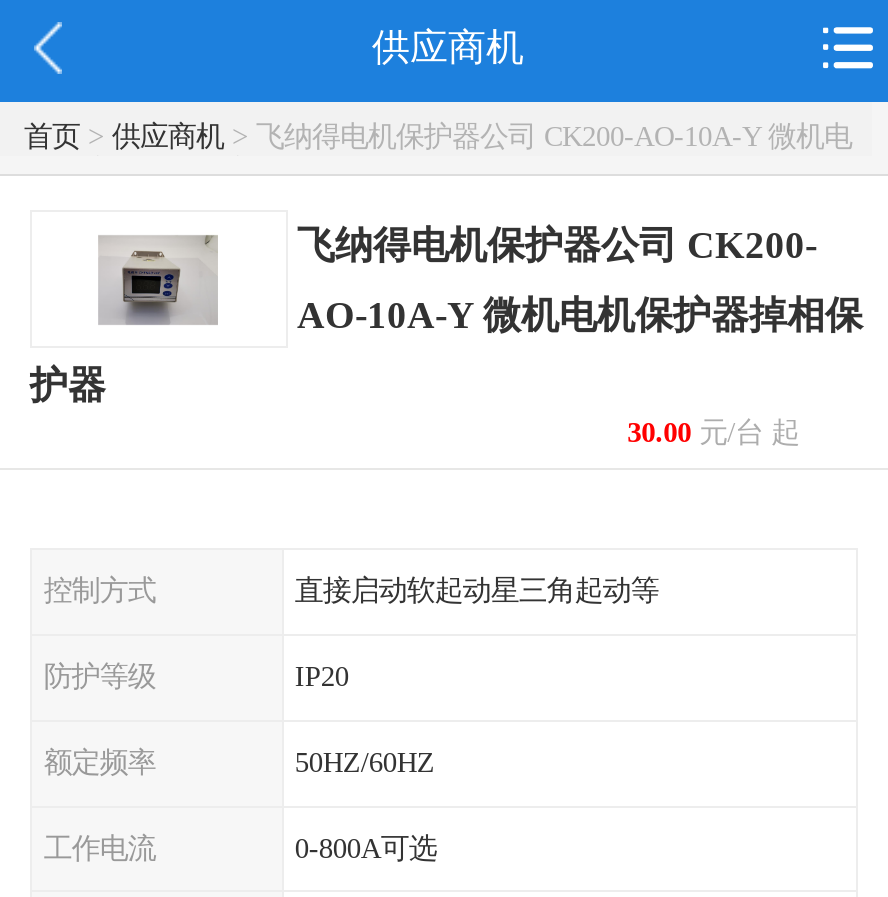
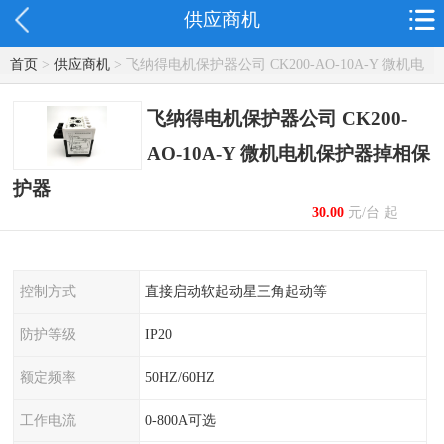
- [image]
+ [image]
